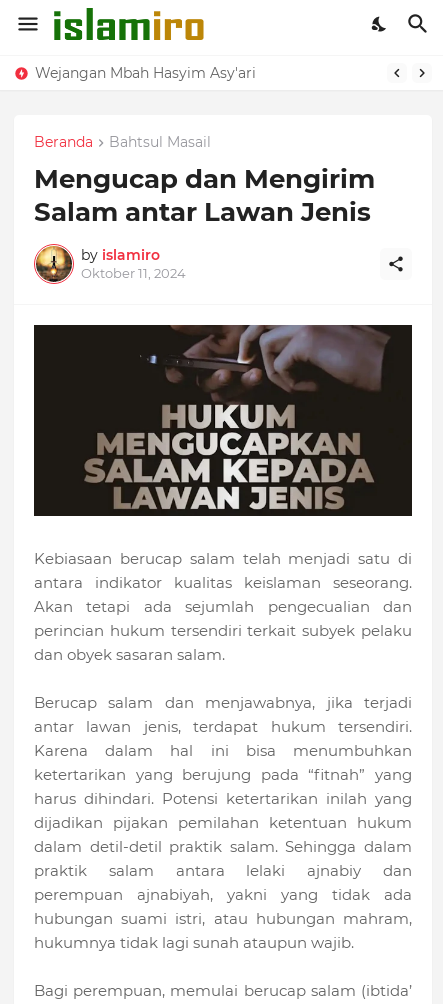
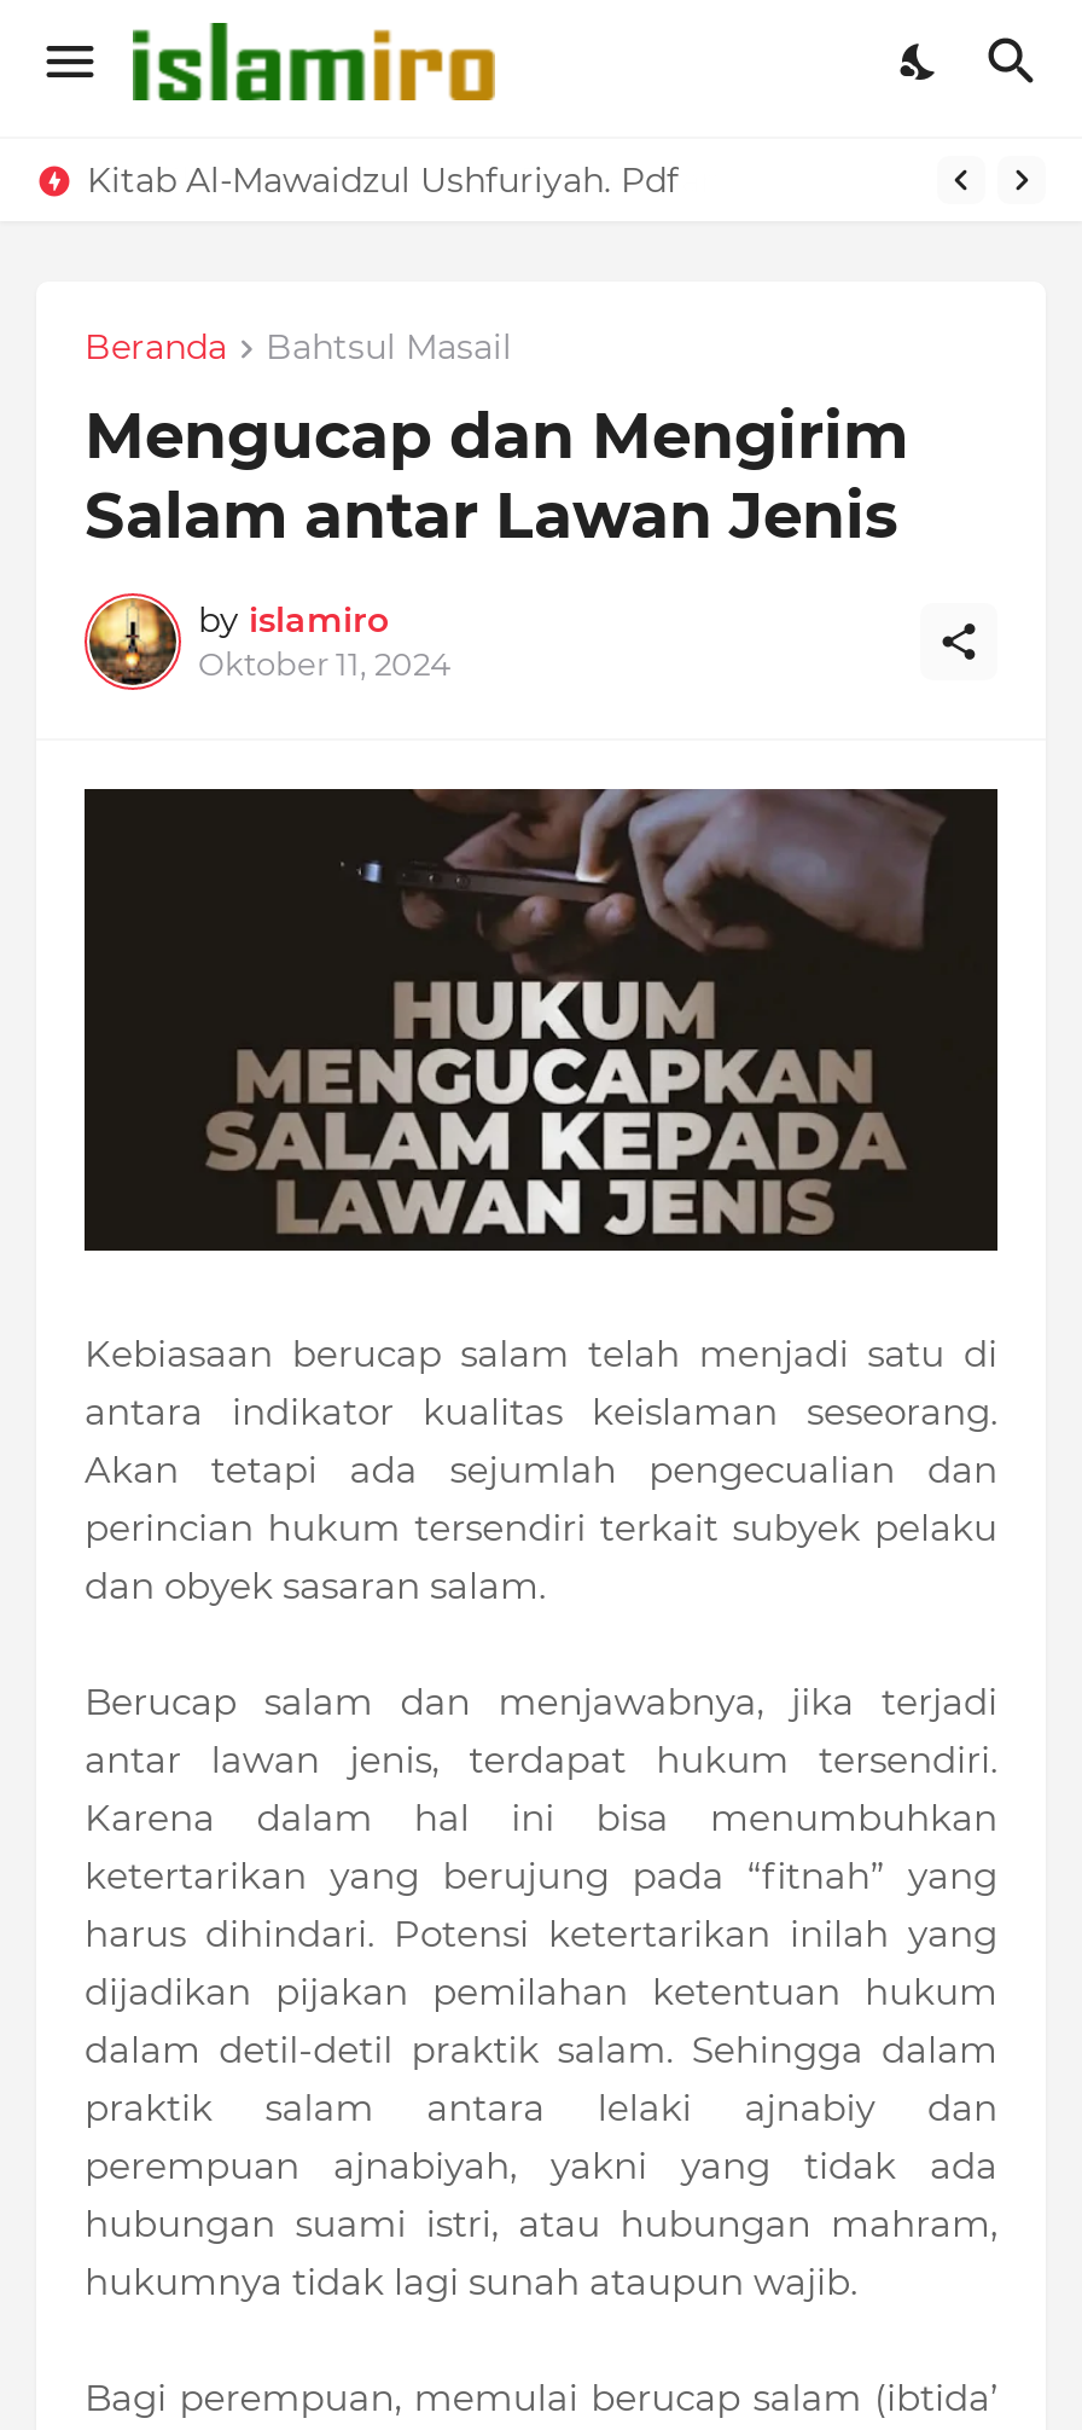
- Wejangan Mbah Hasyim Asy'ari
+ Kitab Al-Mawaidzul Ushfuriyah. Pdf
